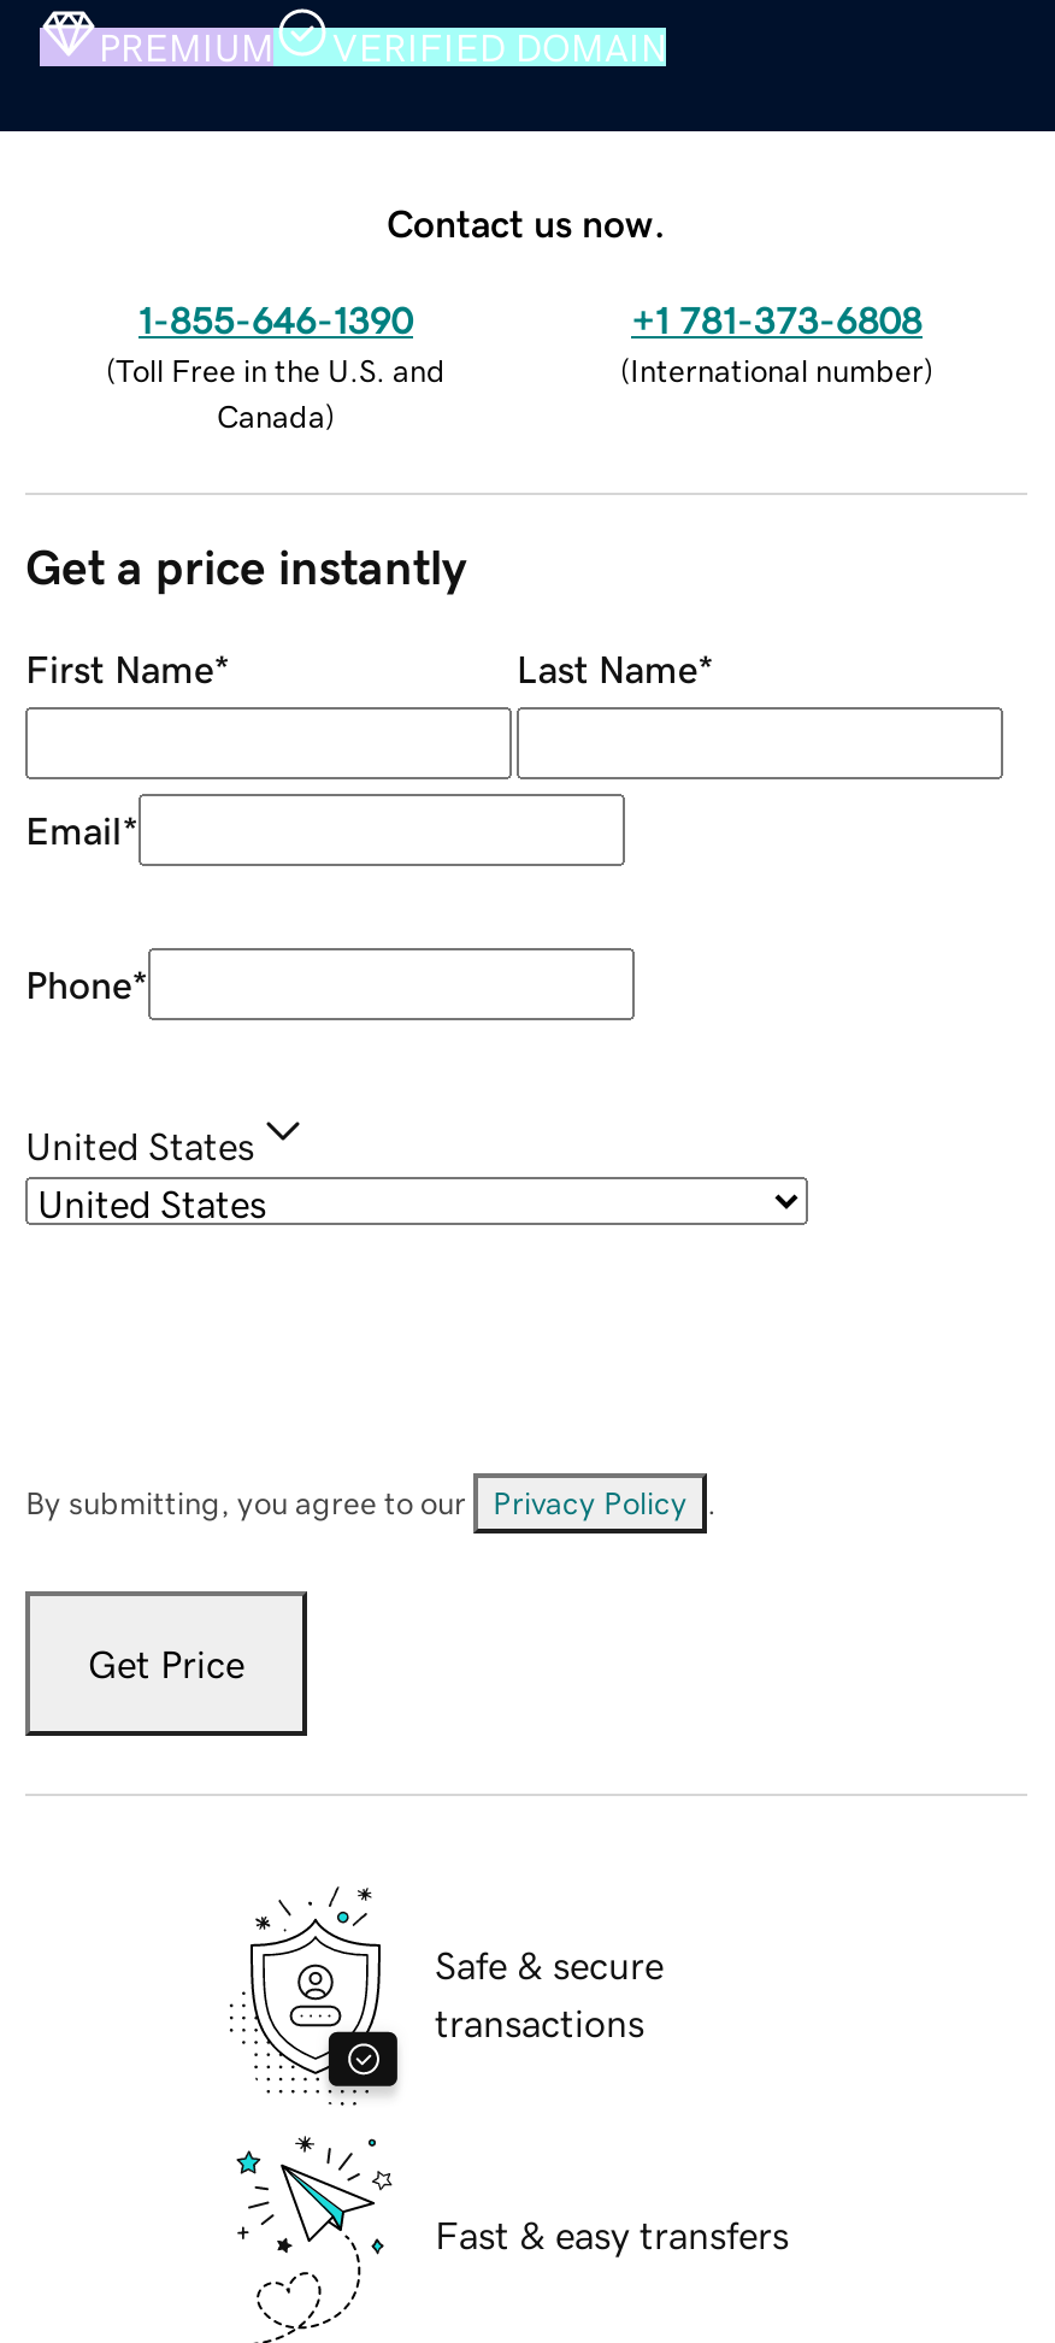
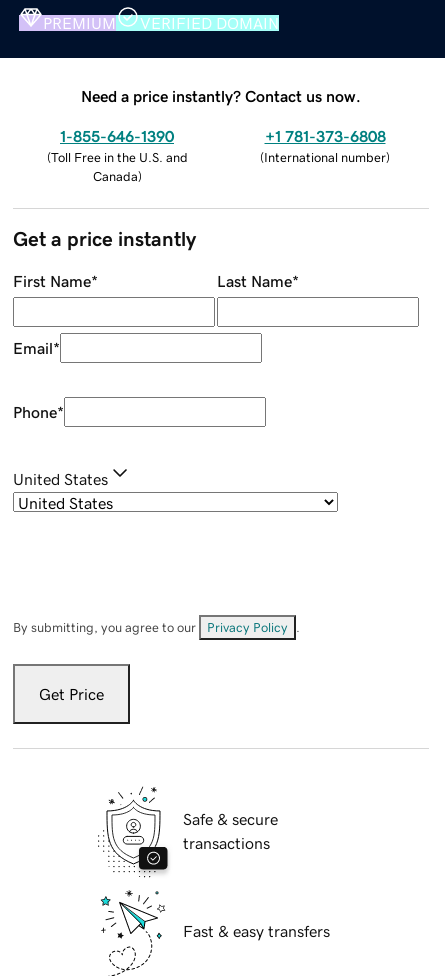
- Contact us now.
+ Need a price instantly? Contact us now.
